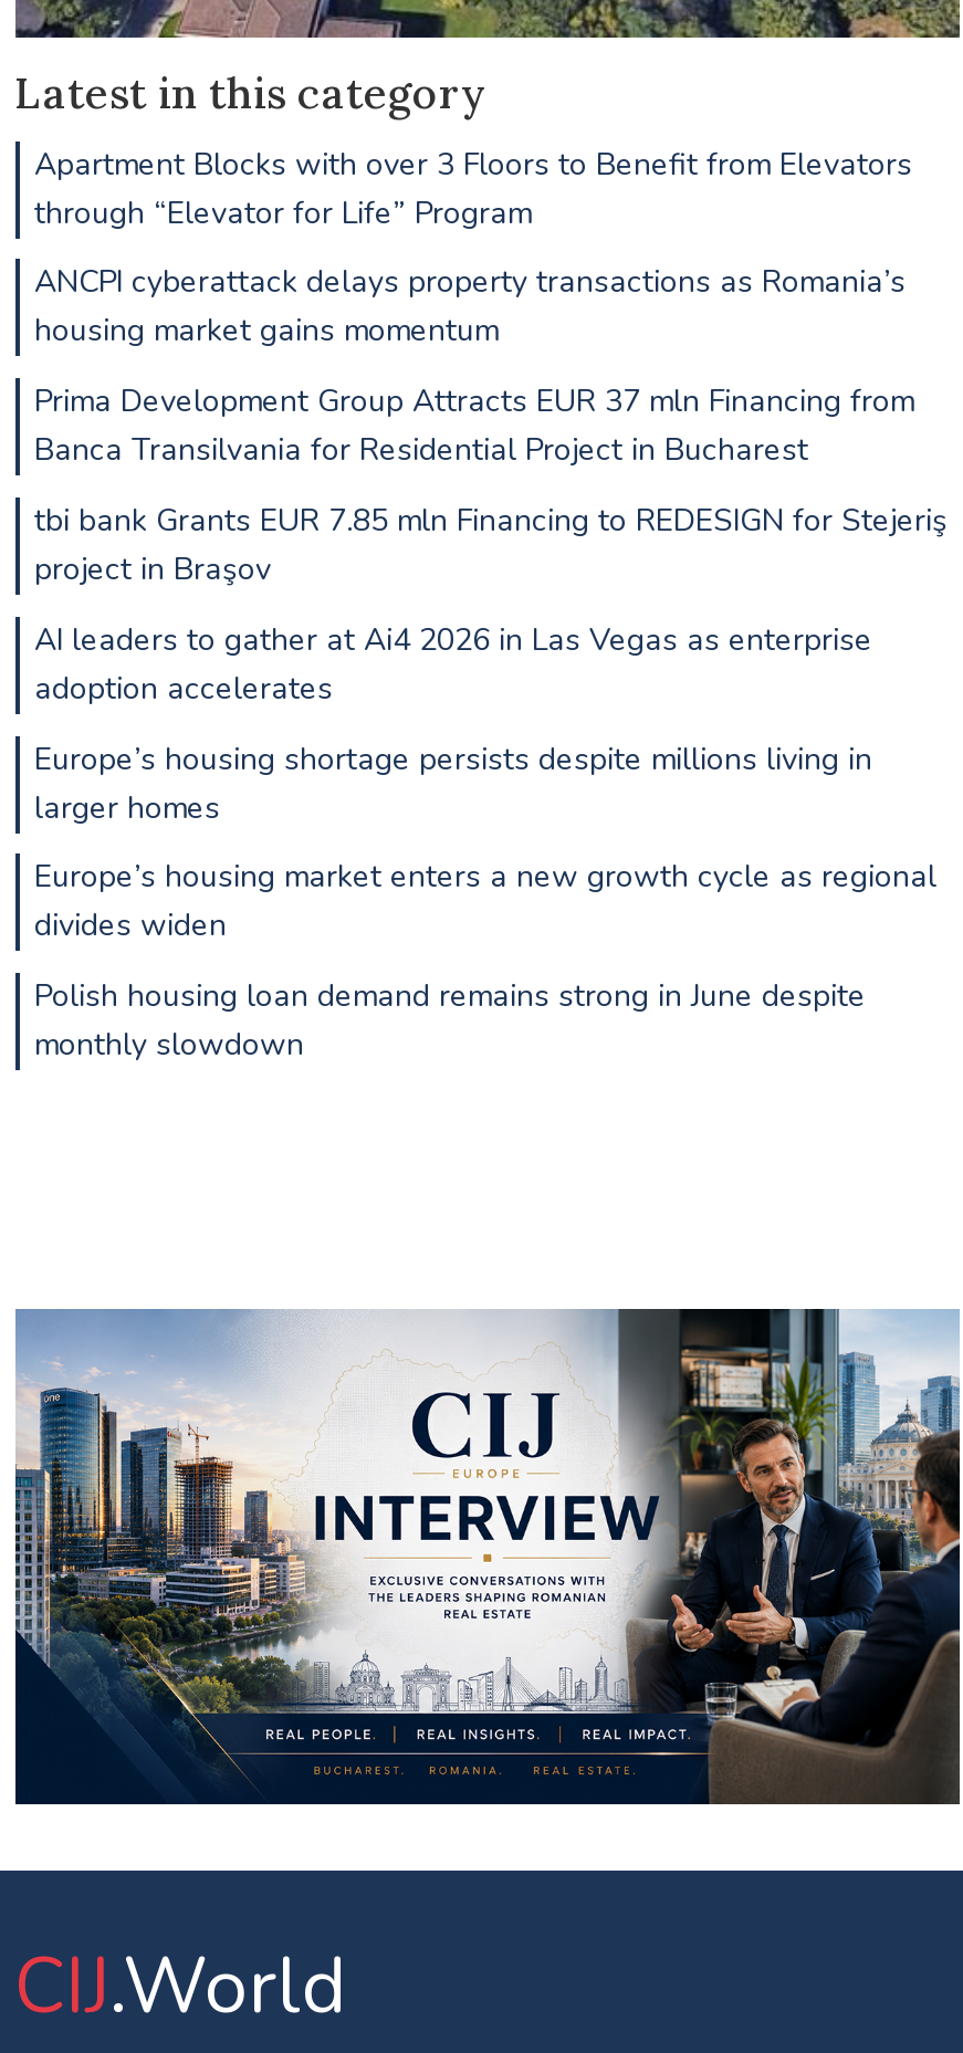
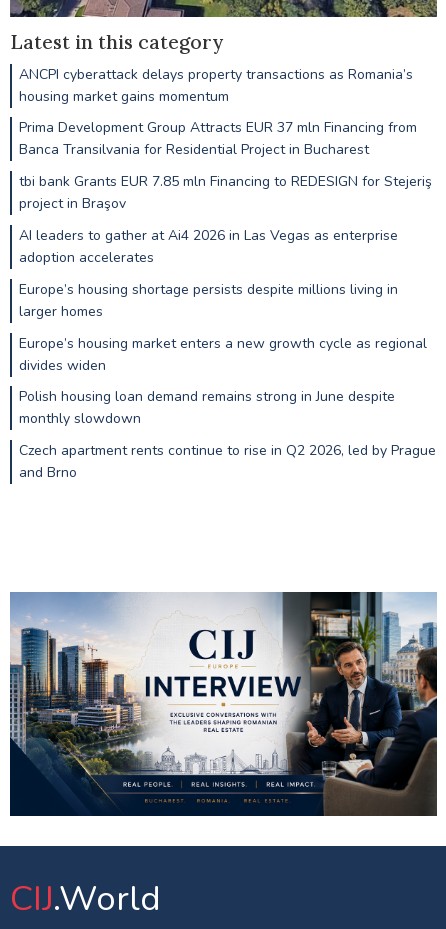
- Apartment Blocks with over 3 Floors to Benefit from Elevators
- through “Elevator for Life” Program

moved up: ANCPI cyberattack delays property transactions as Romania’s | housing market gains momentum | Prima Development Group Attracts EUR 37 mln Financing from | ... | Polish housing loan demand remains strong in June despite | monthly slowdown

+ Czech apartment rents continue to rise in Q2 2026, led by Prague
+ and Brno
